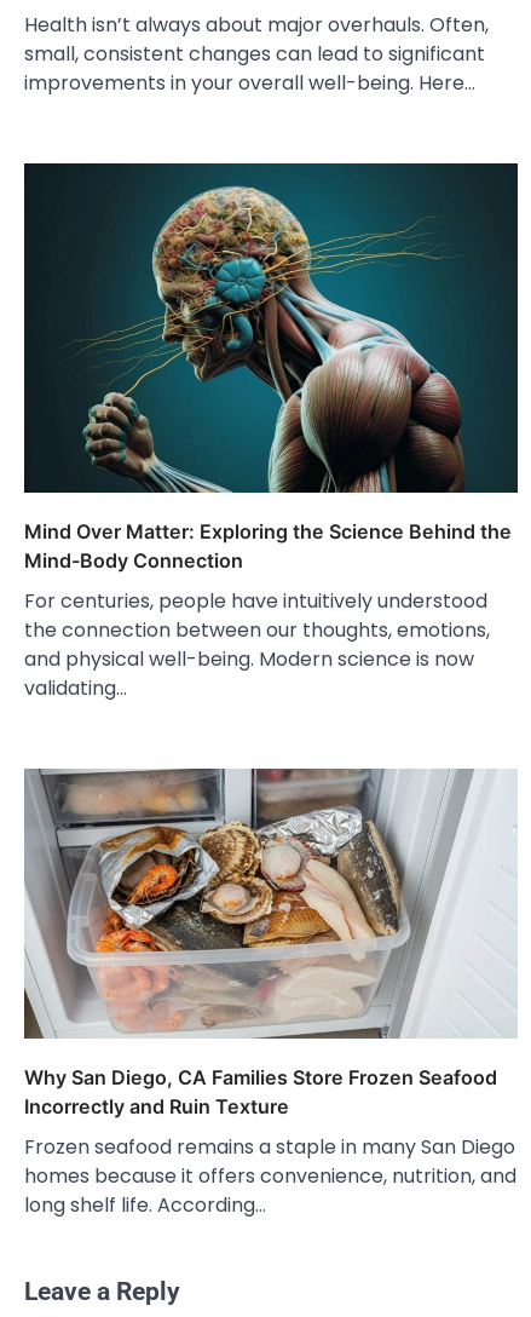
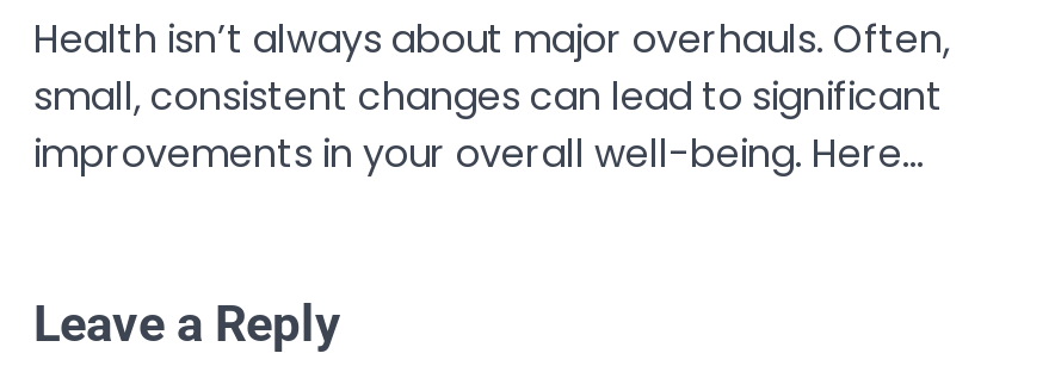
- [image]
- Mind Over Matter: Exploring the Science Behind the
- Mind-Body Connection
- For centuries, people have intuitively understood
- the connection between our thoughts, emotions,
- and physical well-being. Modern science is now
- validating…

- [image]
- Why San Diego, CA Families Store Frozen Seafood
- Incorrectly and Ruin Texture
- Frozen seafood remains a staple in many San Diego
- homes because it offers convenience, nutrition, and
- long shelf life. According…
